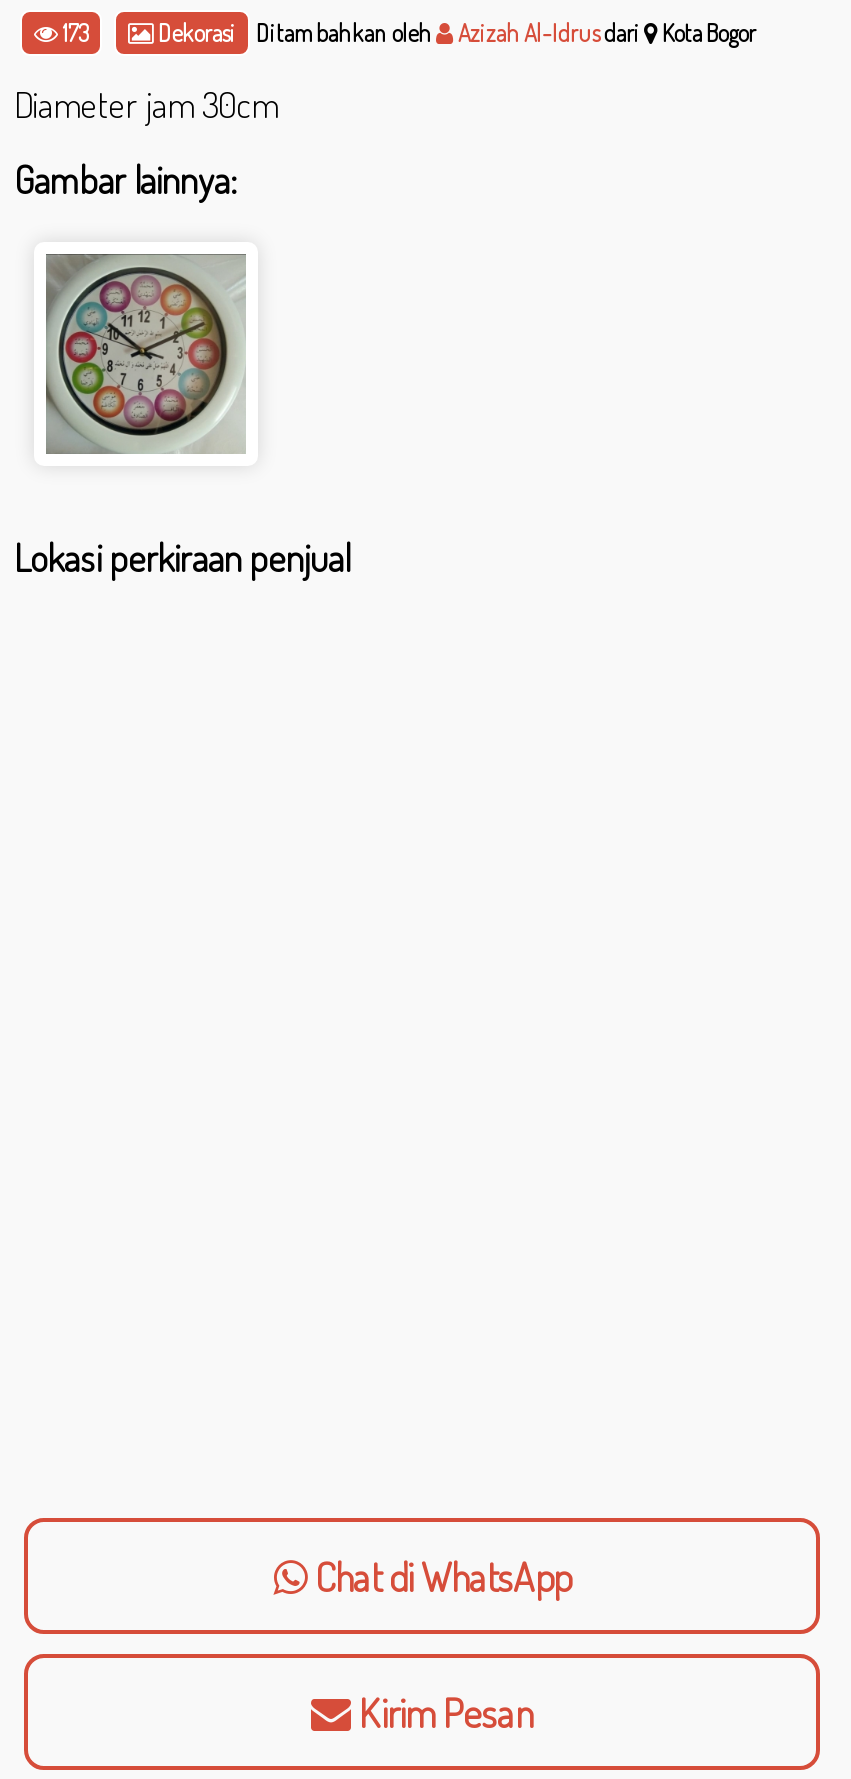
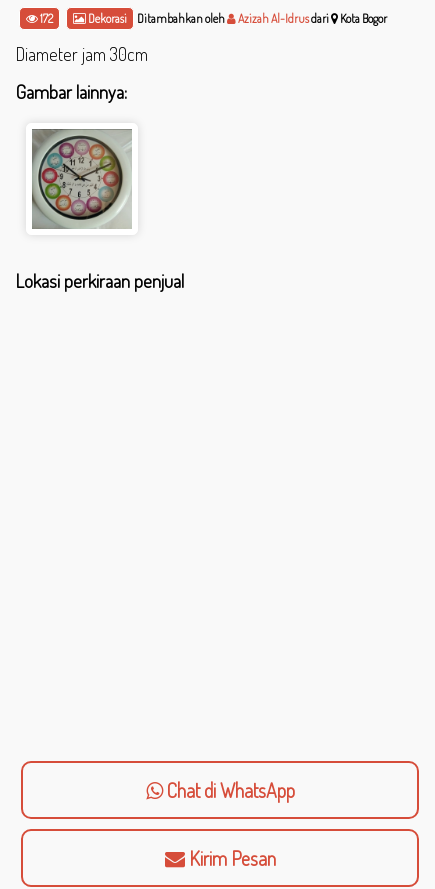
- 173
+ 172
